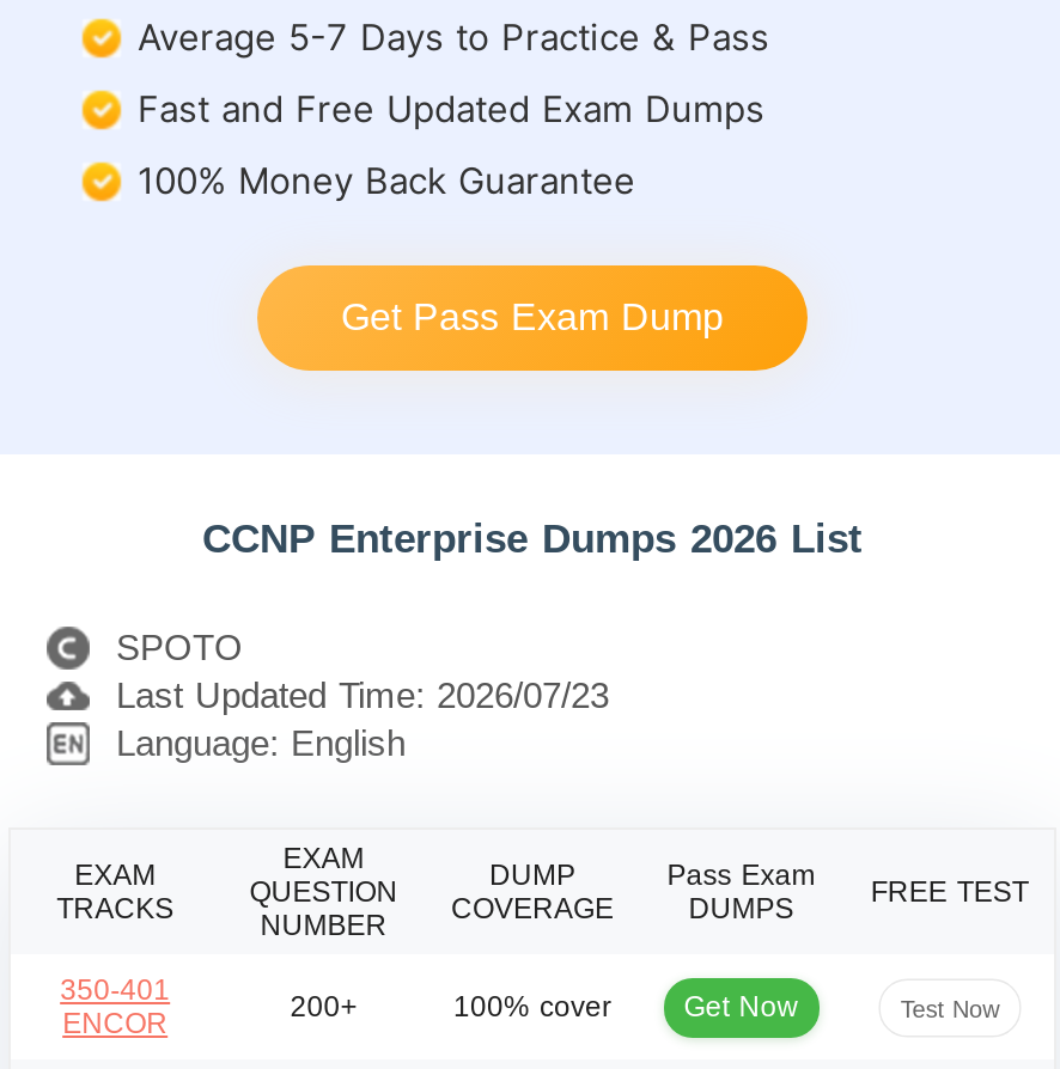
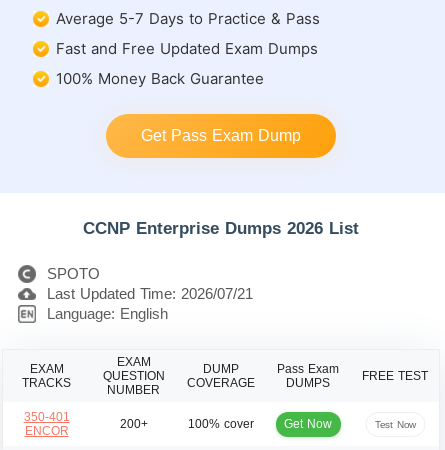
- Last Updated Time: 2026/07/23
+ Last Updated Time: 2026/07/21
